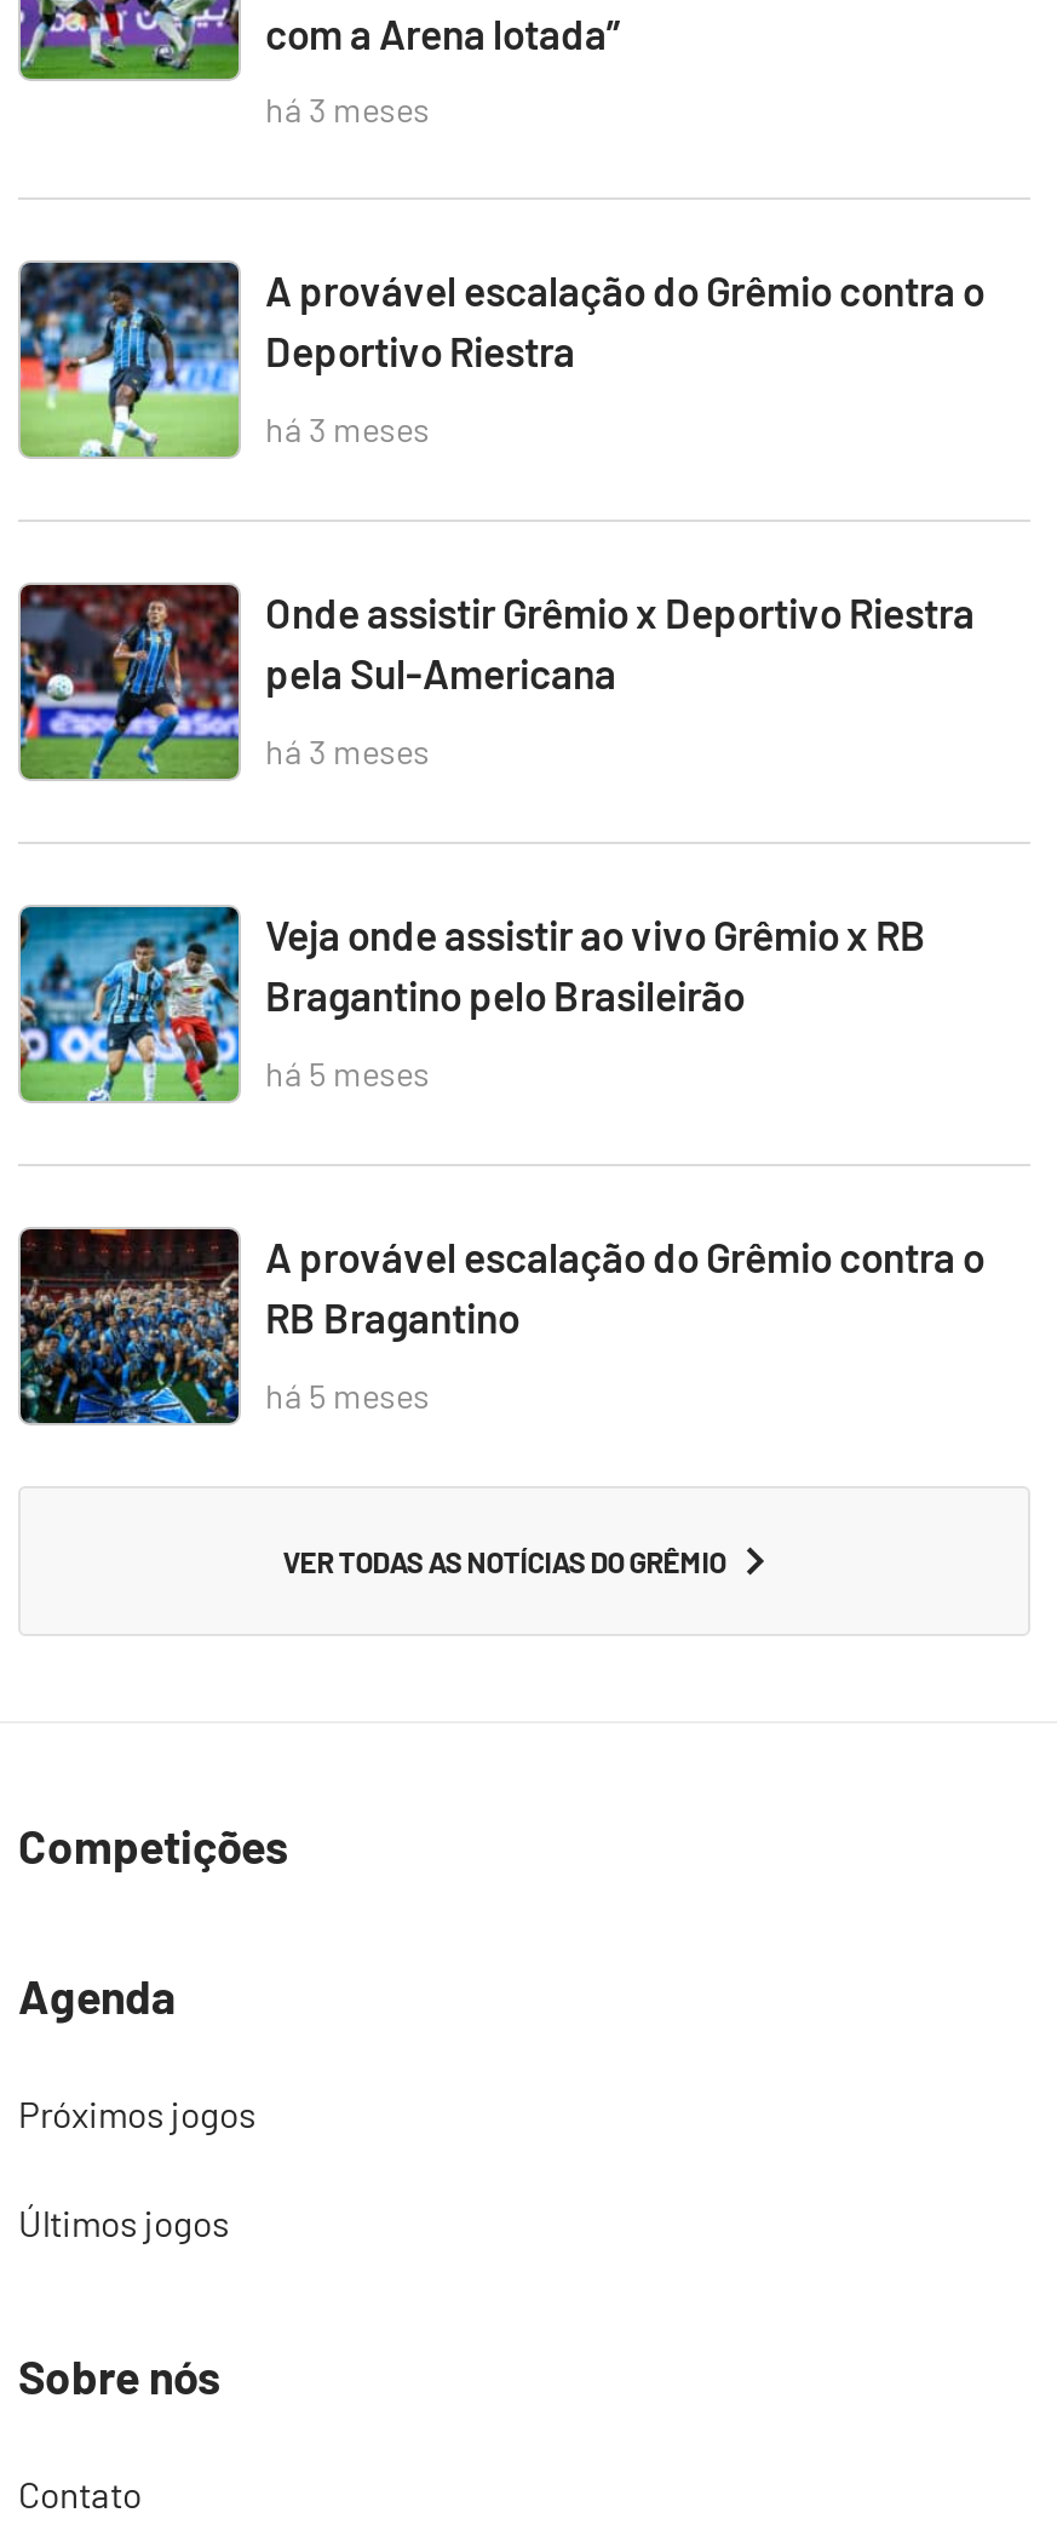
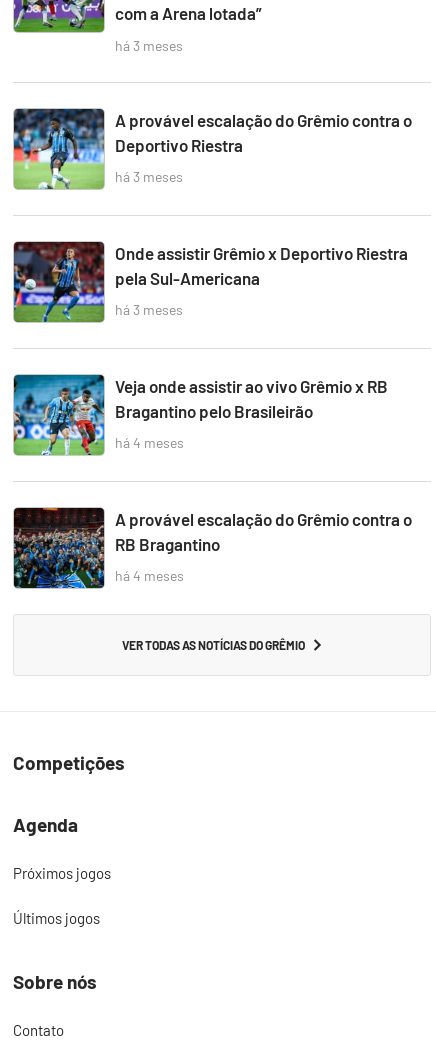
- há 5 meses
+ há 4 meses

- há 5 meses
+ há 4 meses
